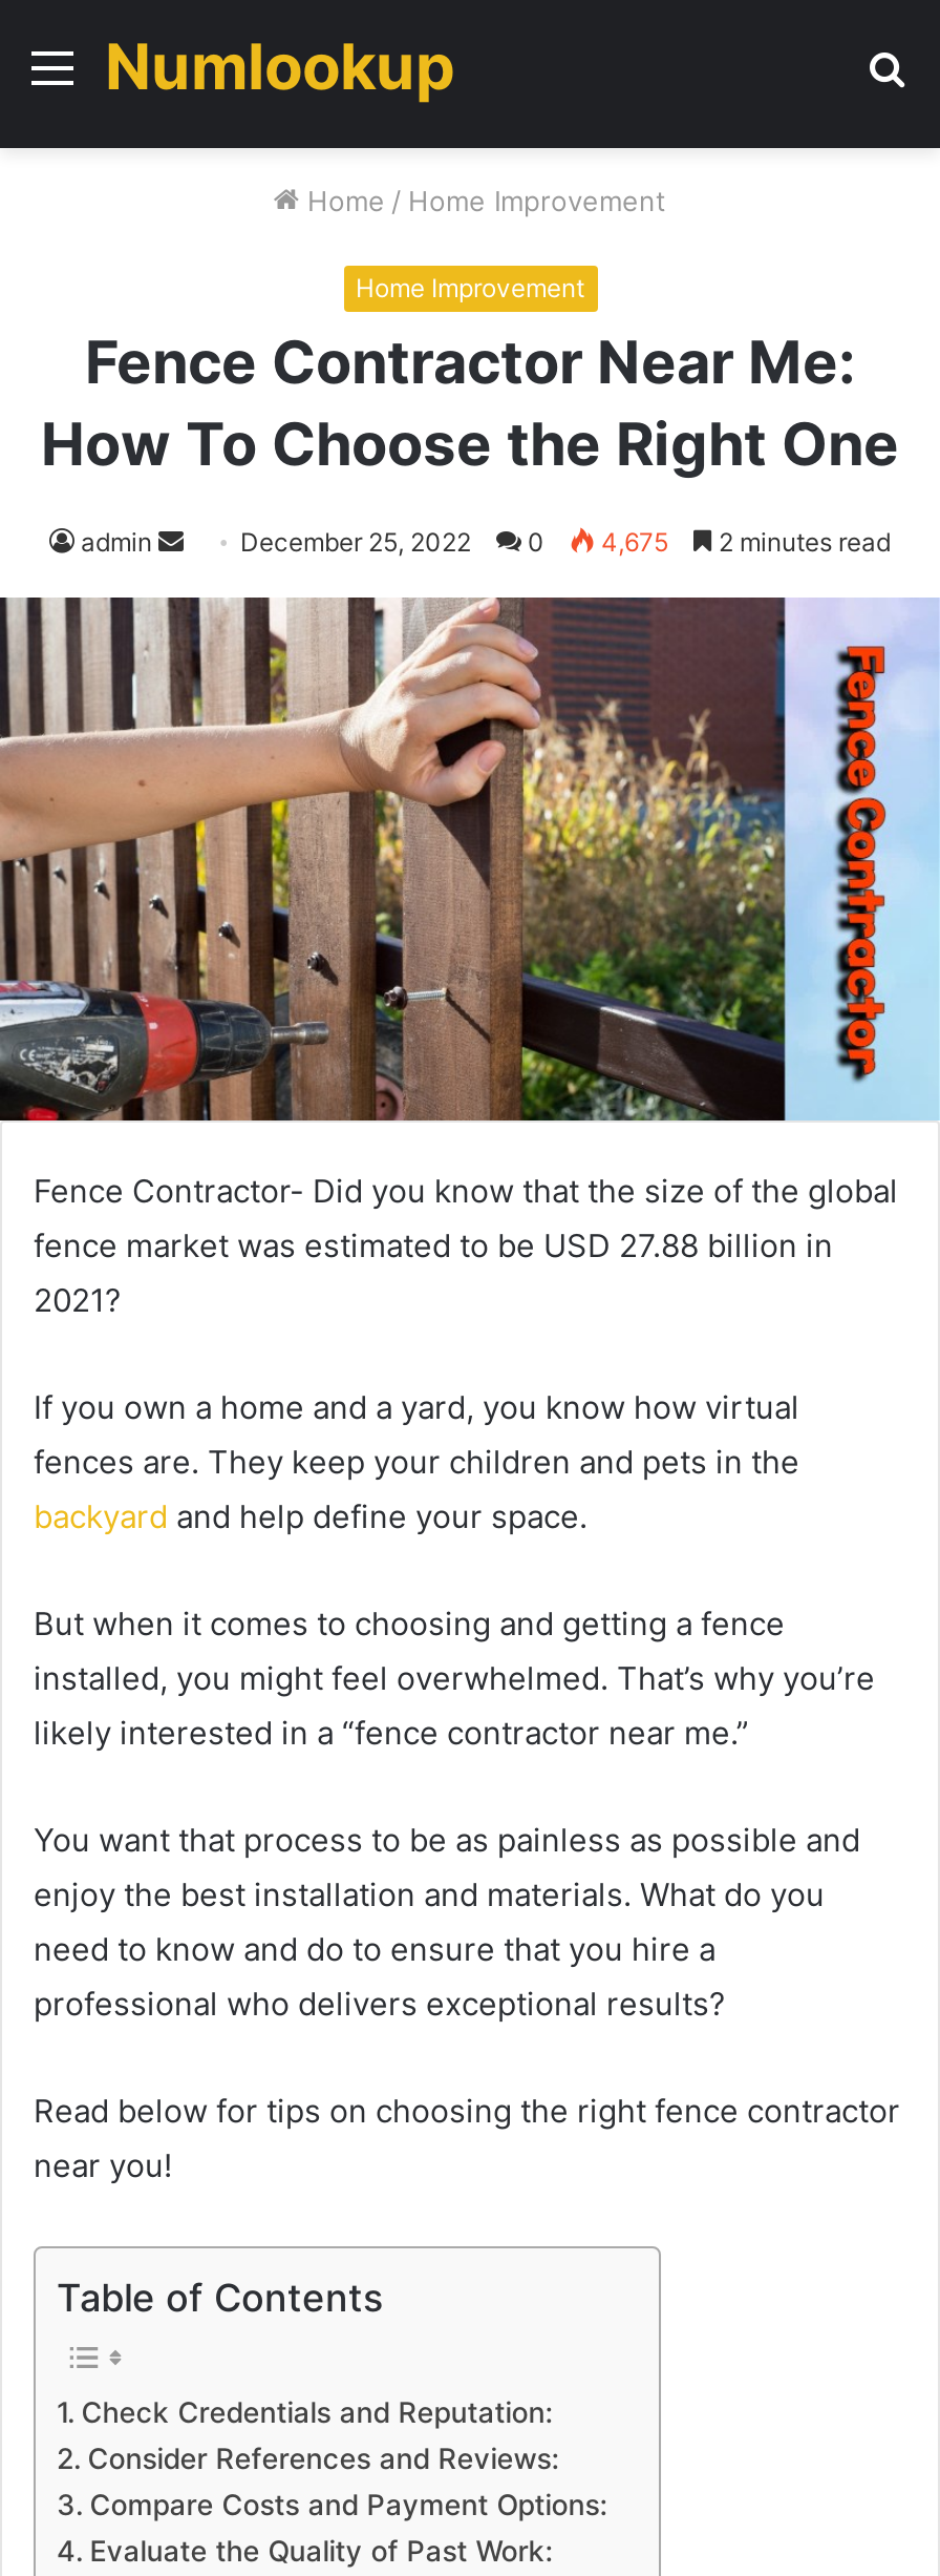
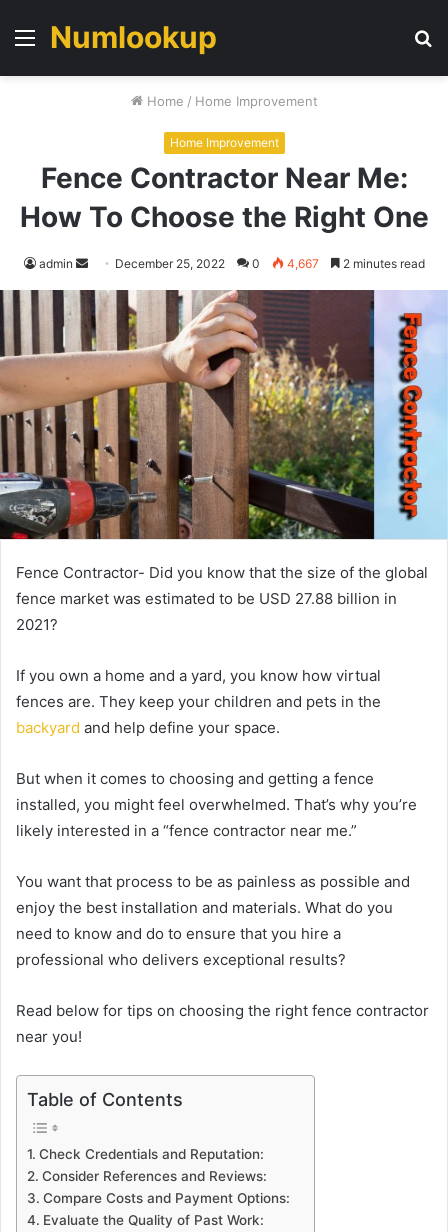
- 4,675
+ 4,667
